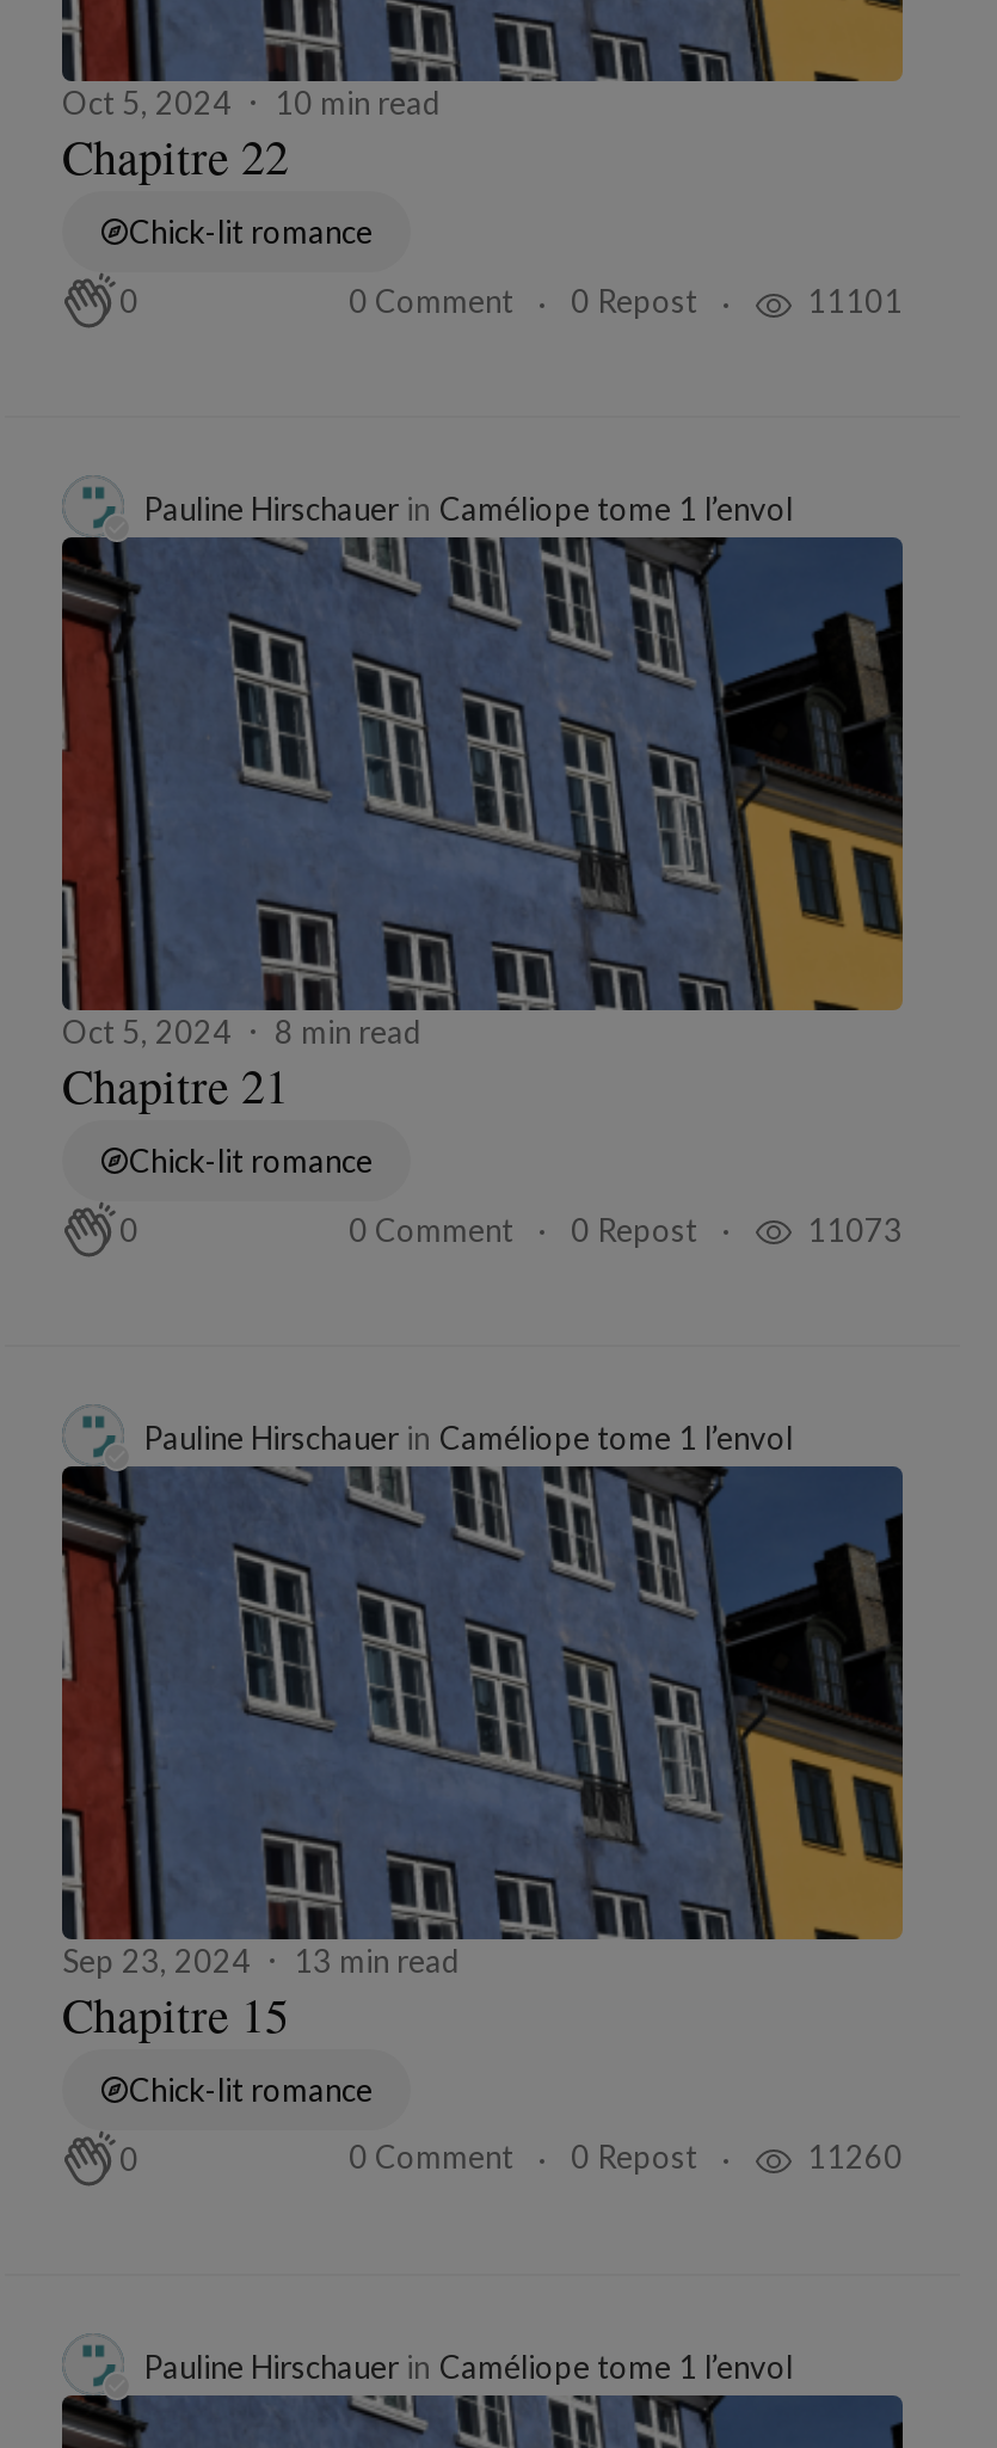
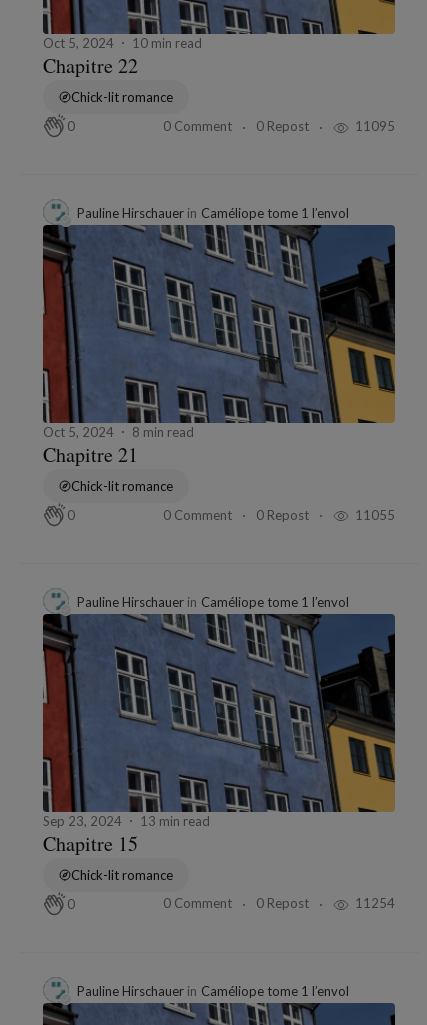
- 11101
+ 11095

- 11073
+ 11055

- 11260
+ 11254
